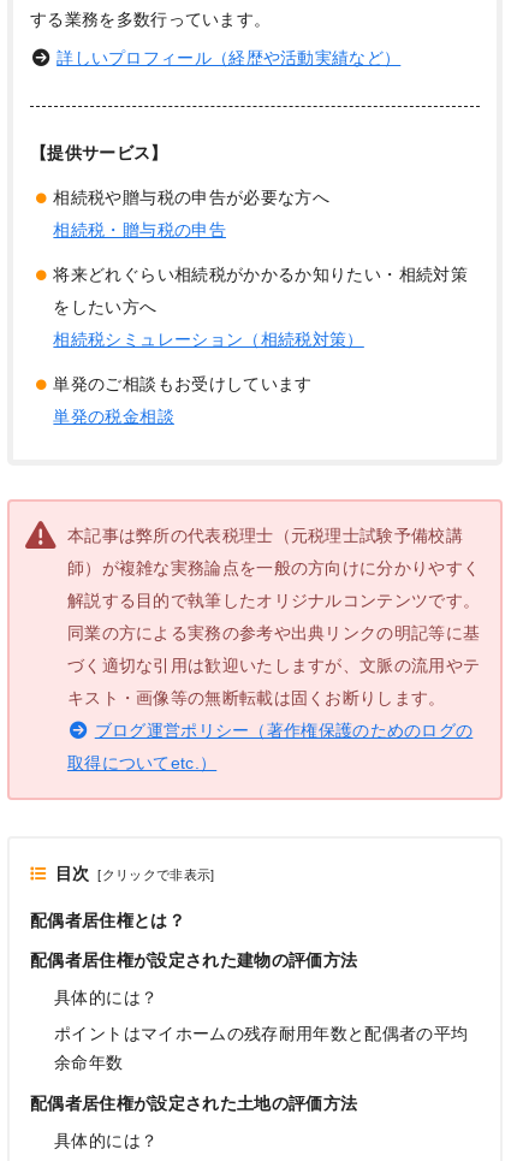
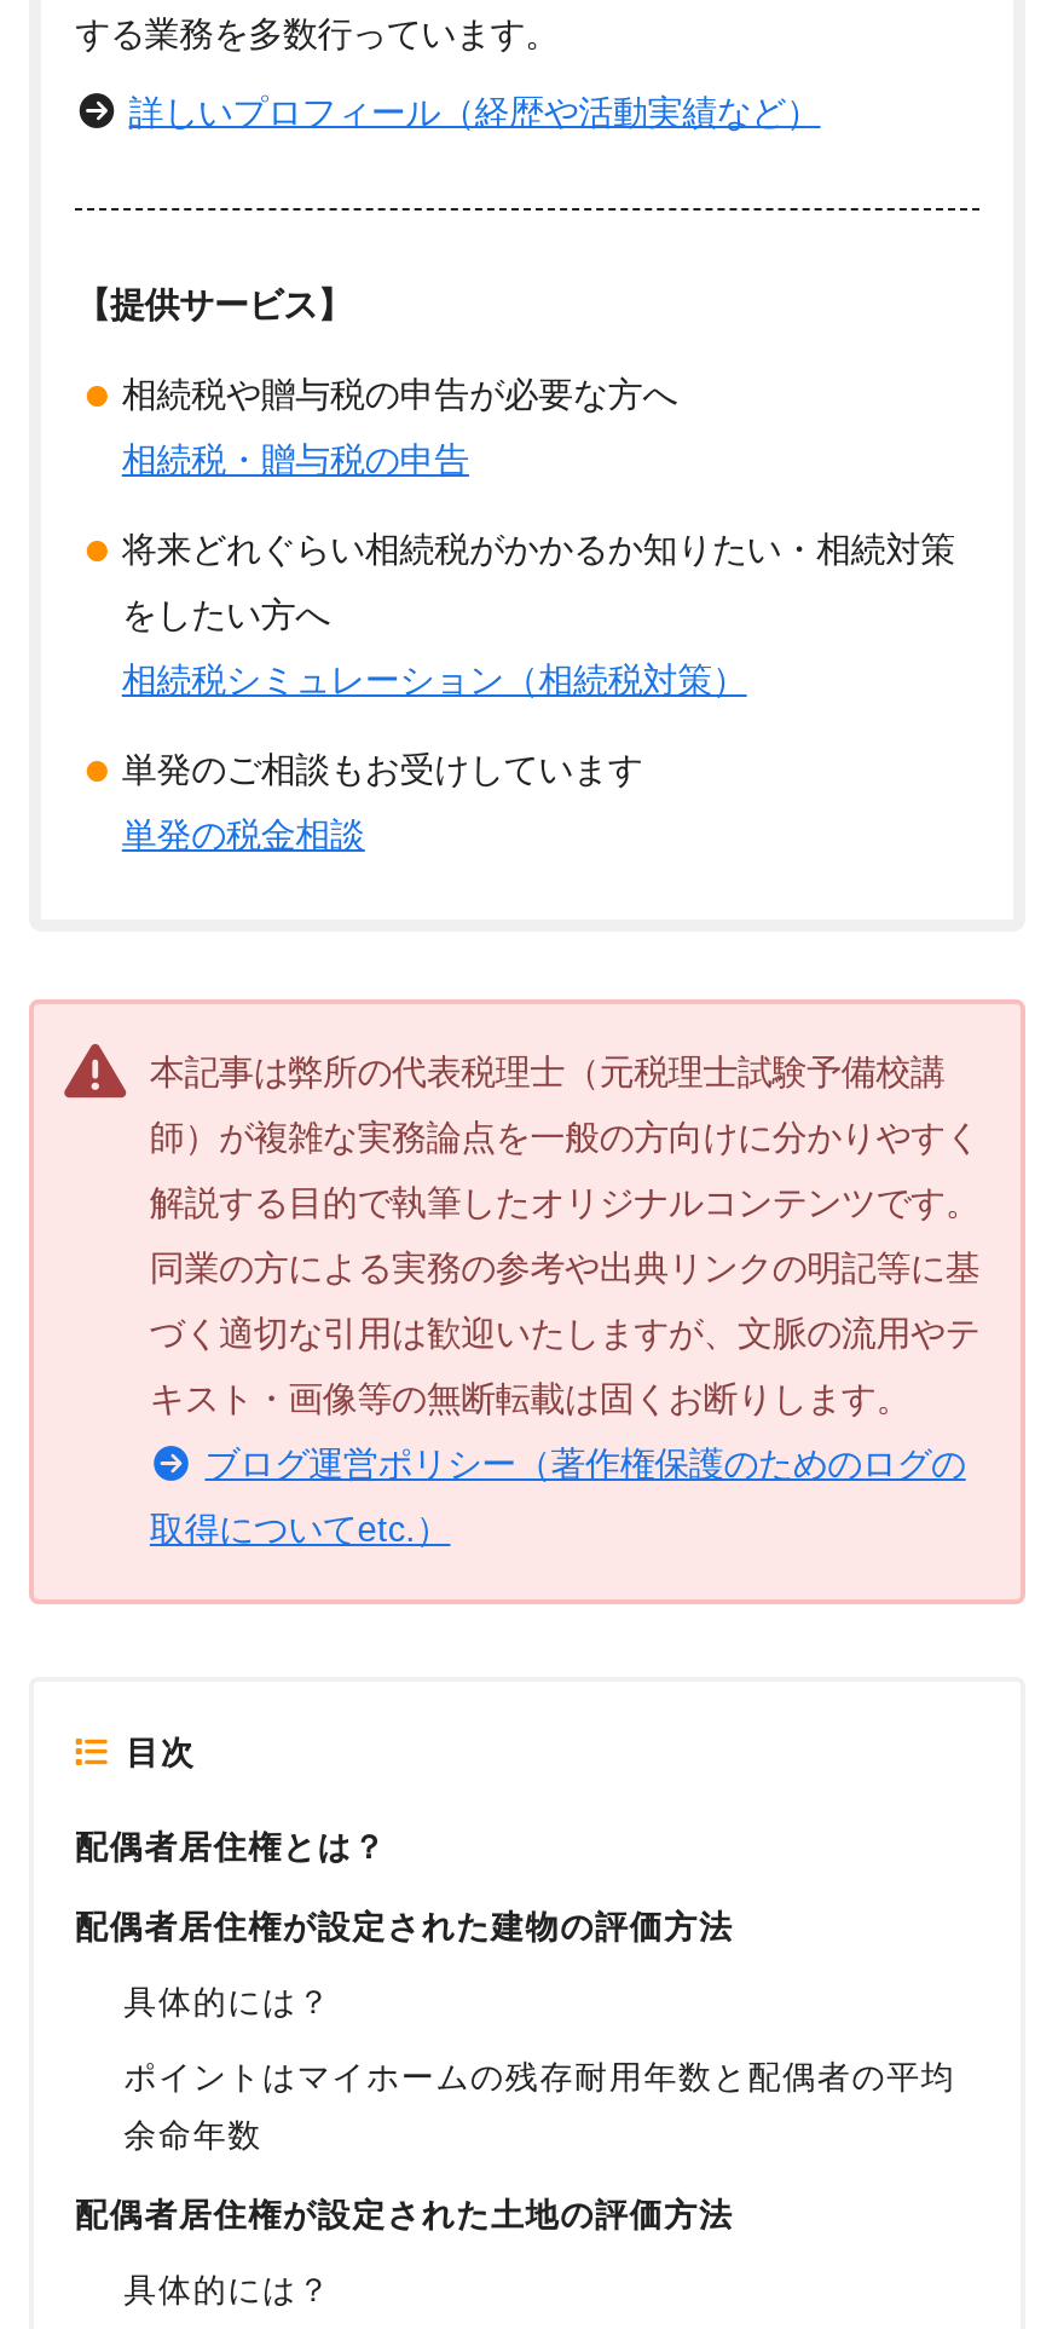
- 目次 [クリックで非表示]
+ 目次
